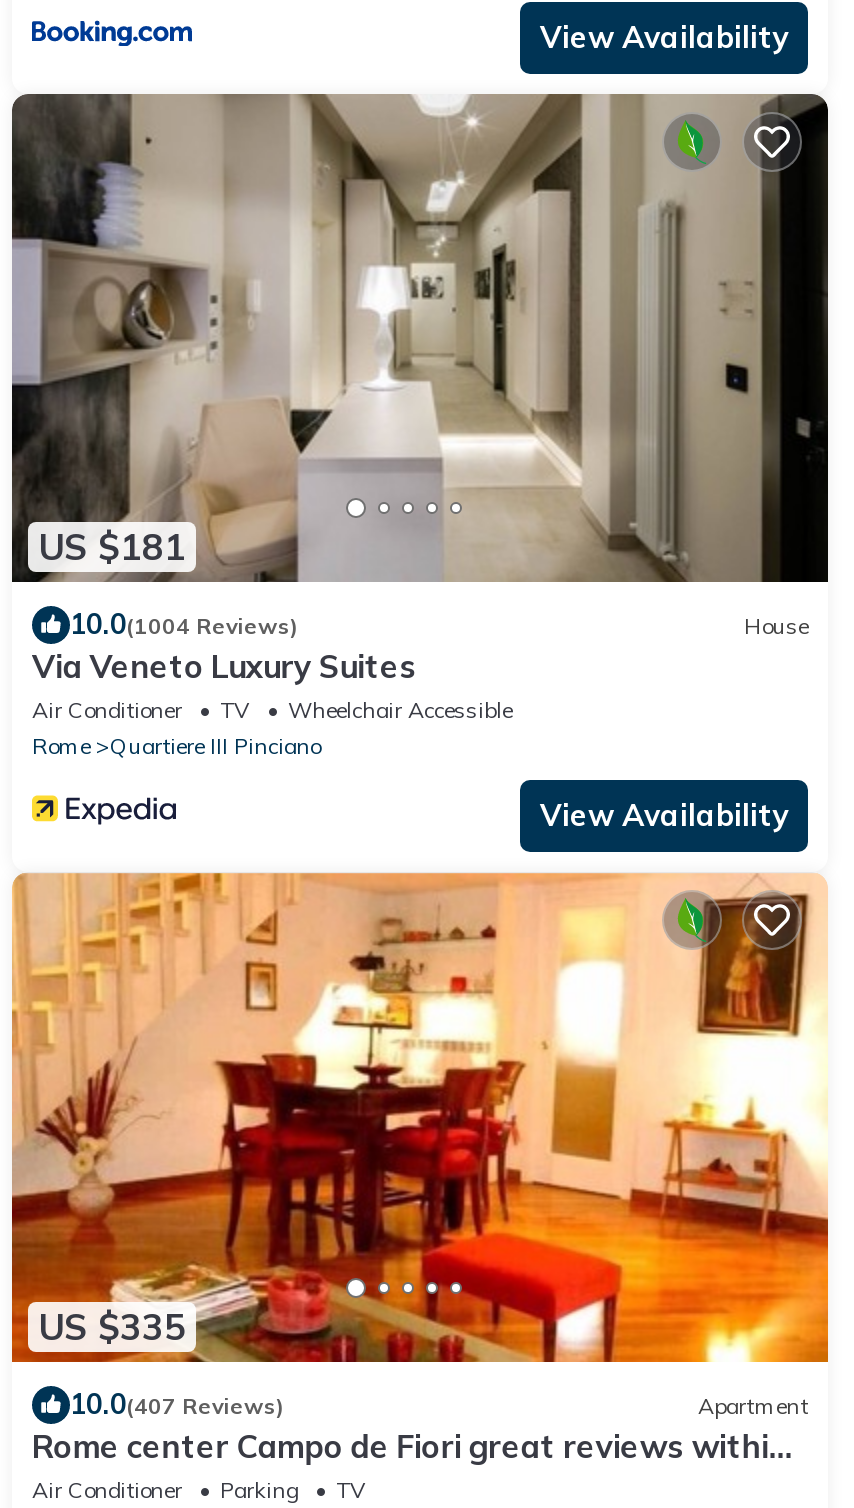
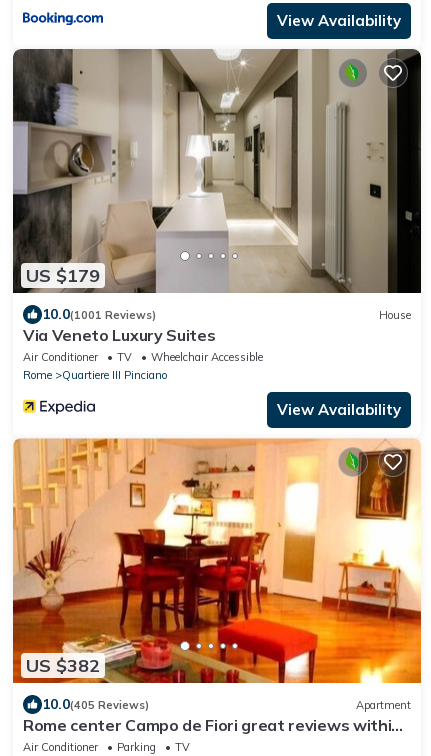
- US $181
+ US $179

- 10.0(1004 Reviews)
+ 10.0(1001 Reviews)

- US $335
+ US $382

- 10.0(407 Reviews)
+ 10.0(405 Reviews)
